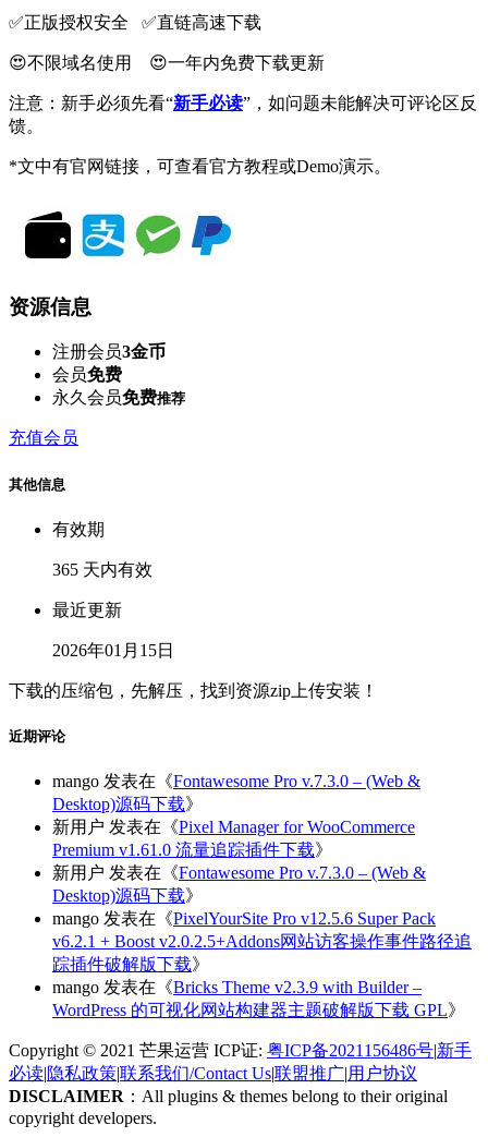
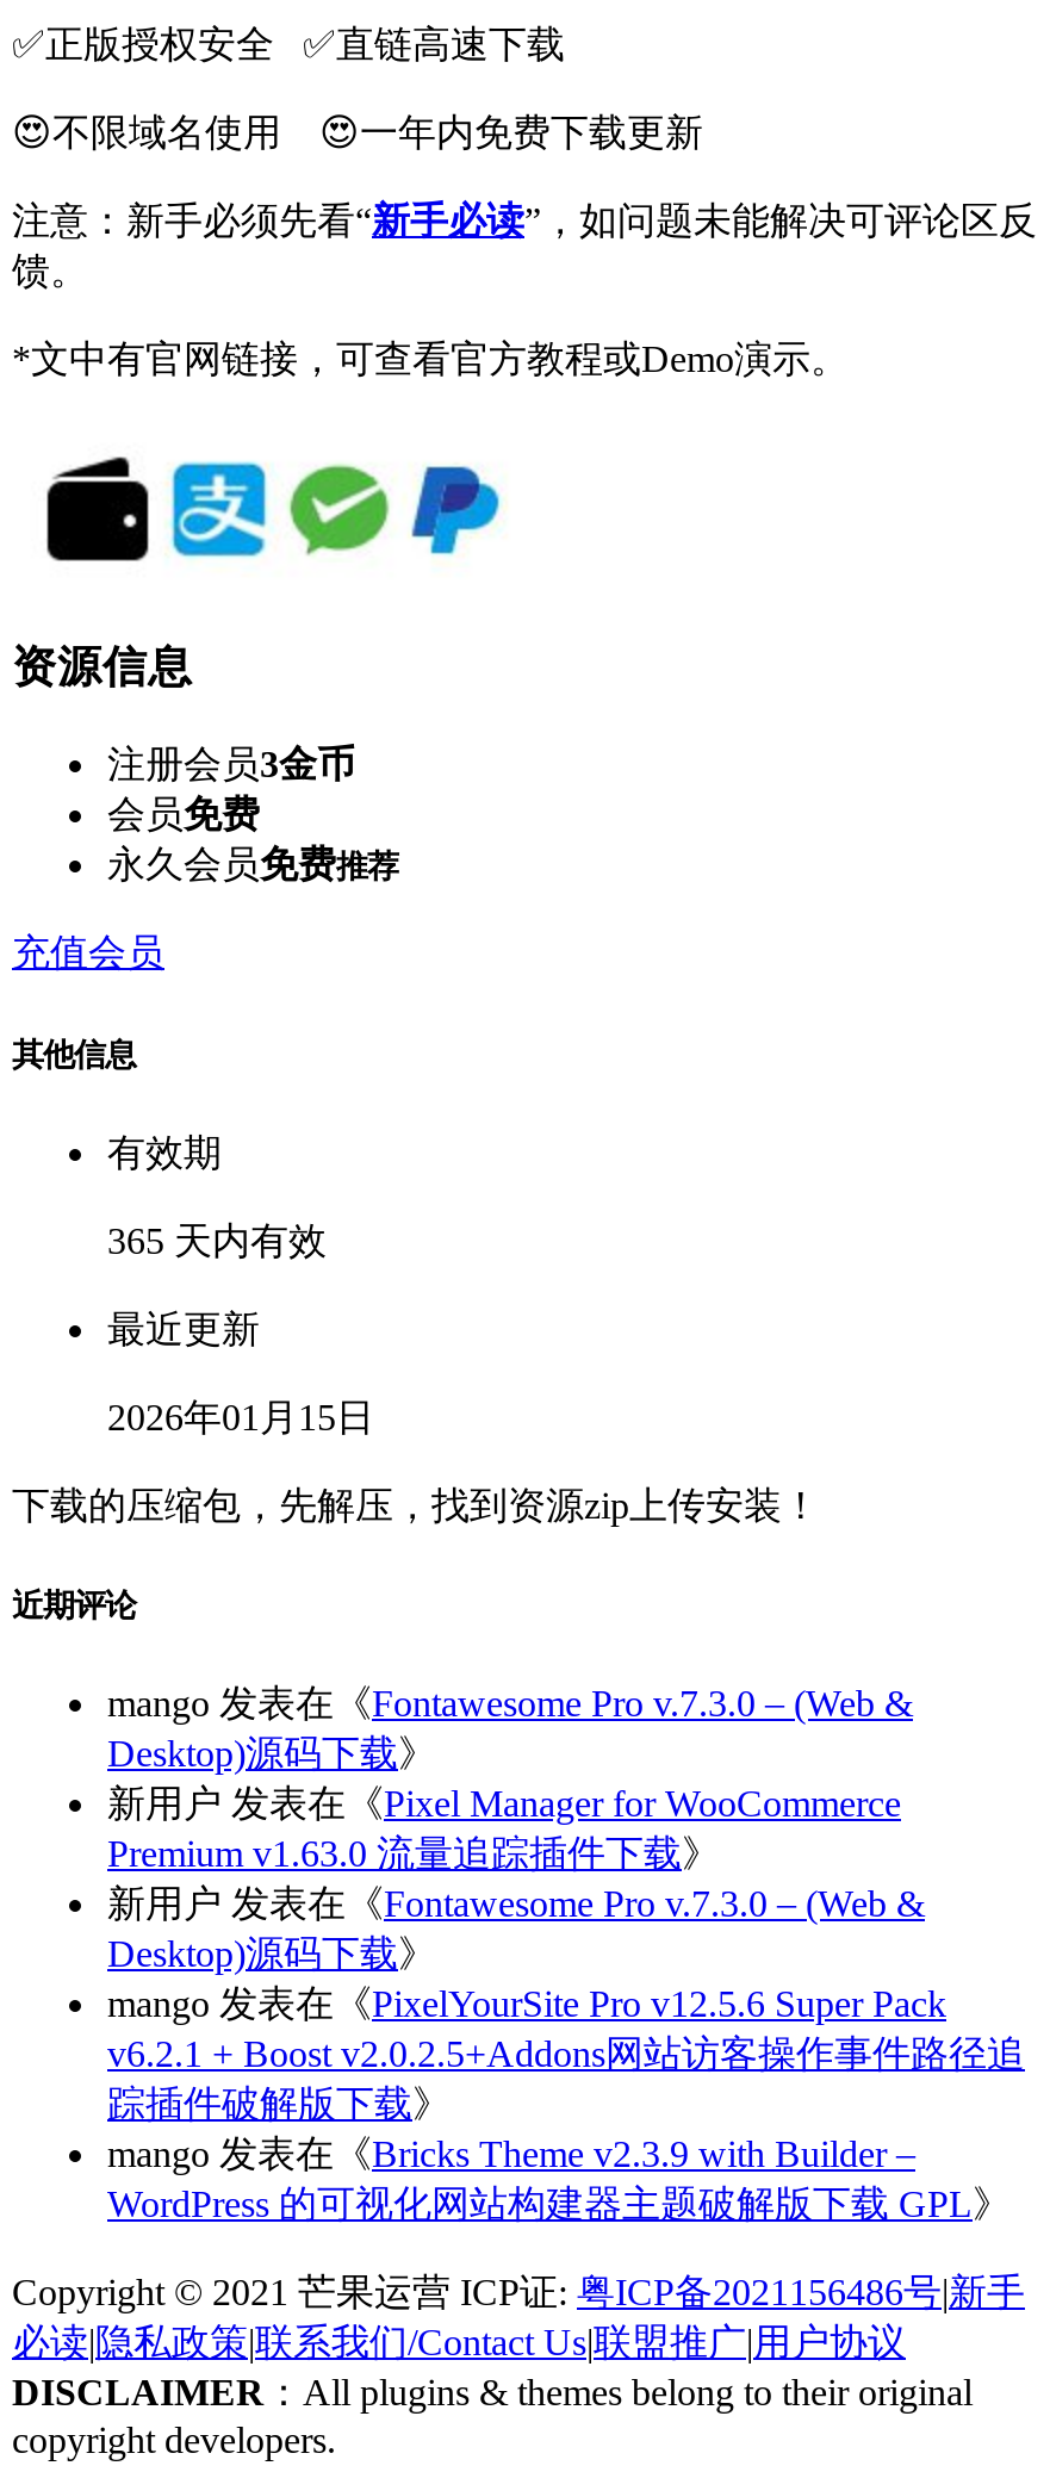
- Premium v1.61.0 流量追踪插件下载》
+ Premium v1.63.0 流量追踪插件下载》
